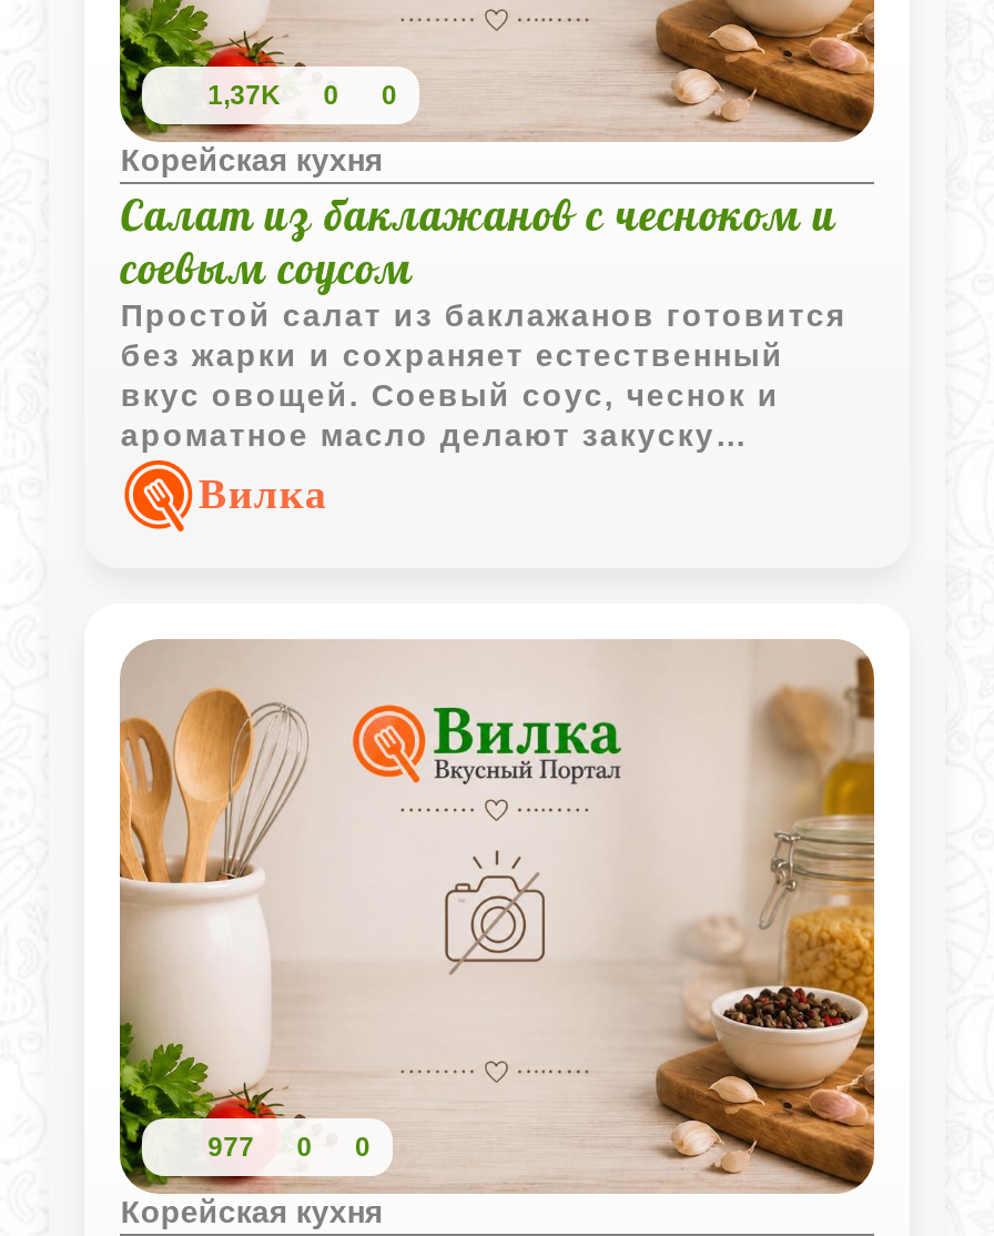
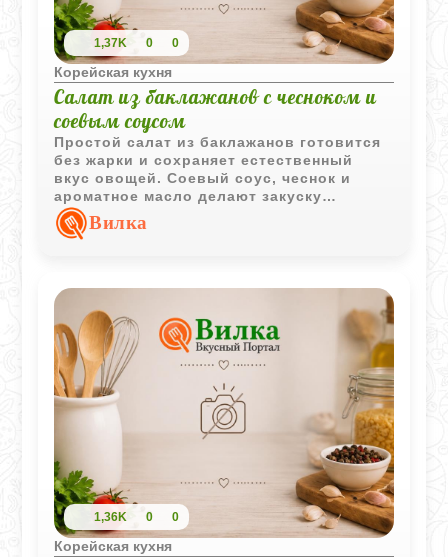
- 977 0 0
+ 1,36K 0 0
